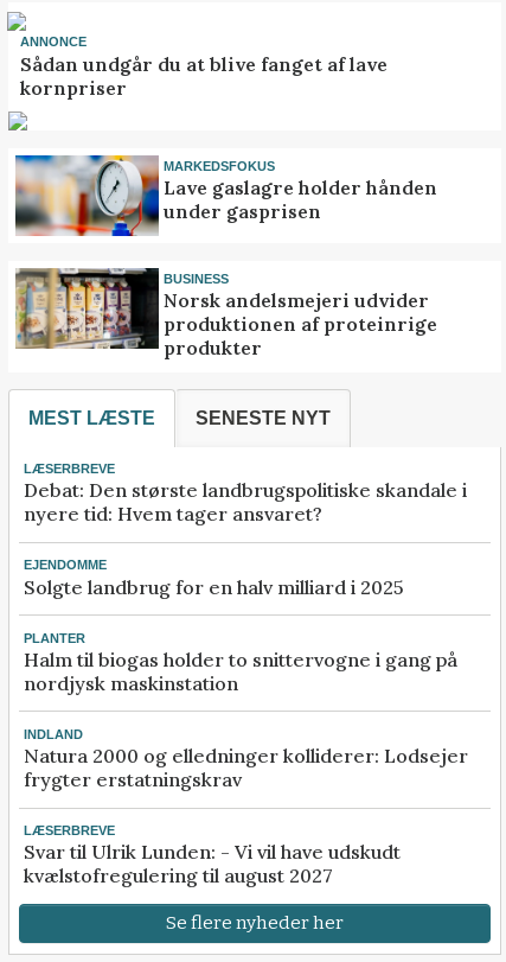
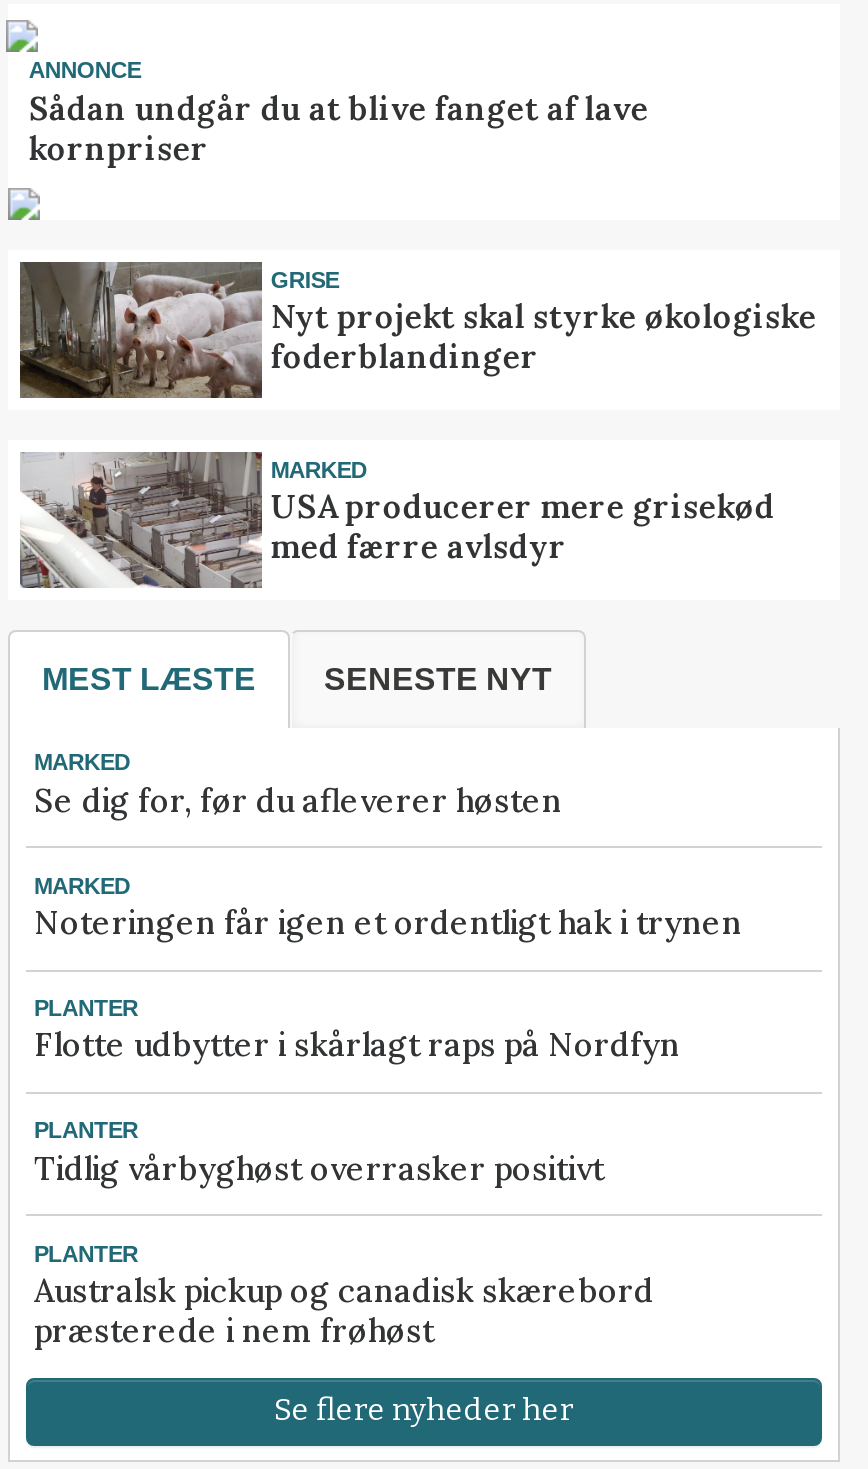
- [image]
- MARKEDSFOKUS
- Lave gaslagre holder hånden
- under gasprisen
+ [image]
+ GRISE
+ Nyt projekt skal styrke økologiske
+ foderblandinger

- [image]
- BUSINESS
- Norsk andelsmejeri udvider
- produktionen af proteinrige
- produkter
+ [image]
+ MARKED
+ USA producerer mere grisekød
+ med færre avlsdyr

- LÆSERBREVE
- Debat: Den største landbrugspolitiske skandale i
- nyere tid: Hvem tager ansvaret?
+ MARKED
+ Se dig for, før du afleverer høsten

- EJENDOMME
- Solgte landbrug for en halv milliard i 2025
+ MARKED
+ Noteringen får igen et ordentligt hak i trynen

- Halm til biogas holder to snittervogne i gang på
- nordjysk maskinstation
+ Flotte udbytter i skårlagt raps på Nordfyn

- INDLAND
- Natura 2000 og elledninger kolliderer: Lodsejer
- frygter erstatningskrav
+ PLANTER
+ Tidlig vårbyghøst overrasker positivt

- LÆSERBREVE
- Svar til Ulrik Lunden: - Vi vil have udskudt
- kvælstofregulering til august 2027
+ PLANTER
+ Australsk pickup og canadisk skærebord
+ præsterede i nem frøhøst
